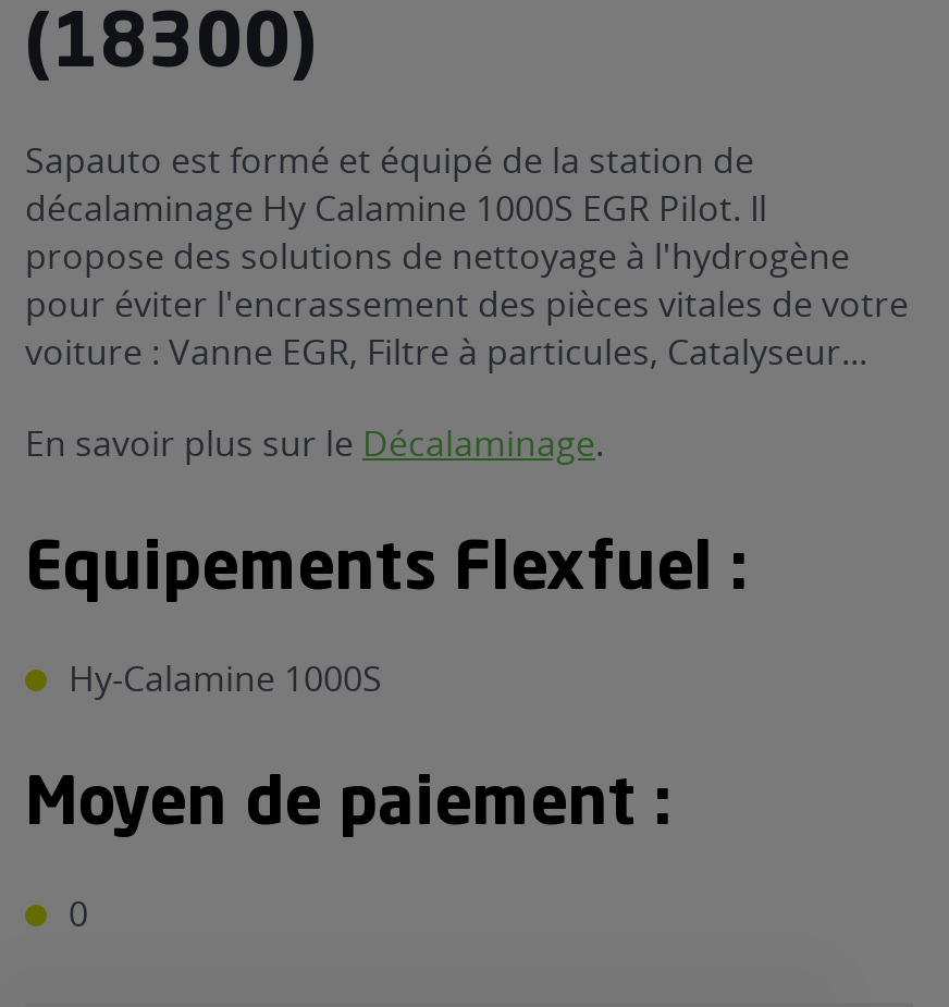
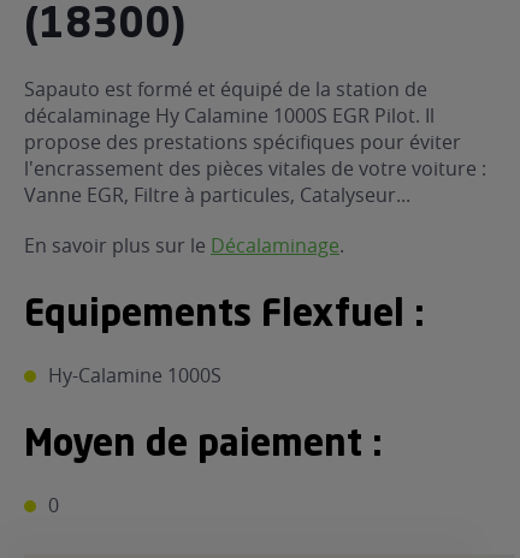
- propose des solutions de nettoyage à l'hydrogène
- pour éviter l'encrassement des pièces vitales de votre
- voiture : Vanne EGR, Filtre à particules, Catalyseur...
+ propose des prestations spécifiques pour éviter
+ l'encrassement des pièces vitales de votre voiture :
+ Vanne EGR, Filtre à particules, Catalyseur...
